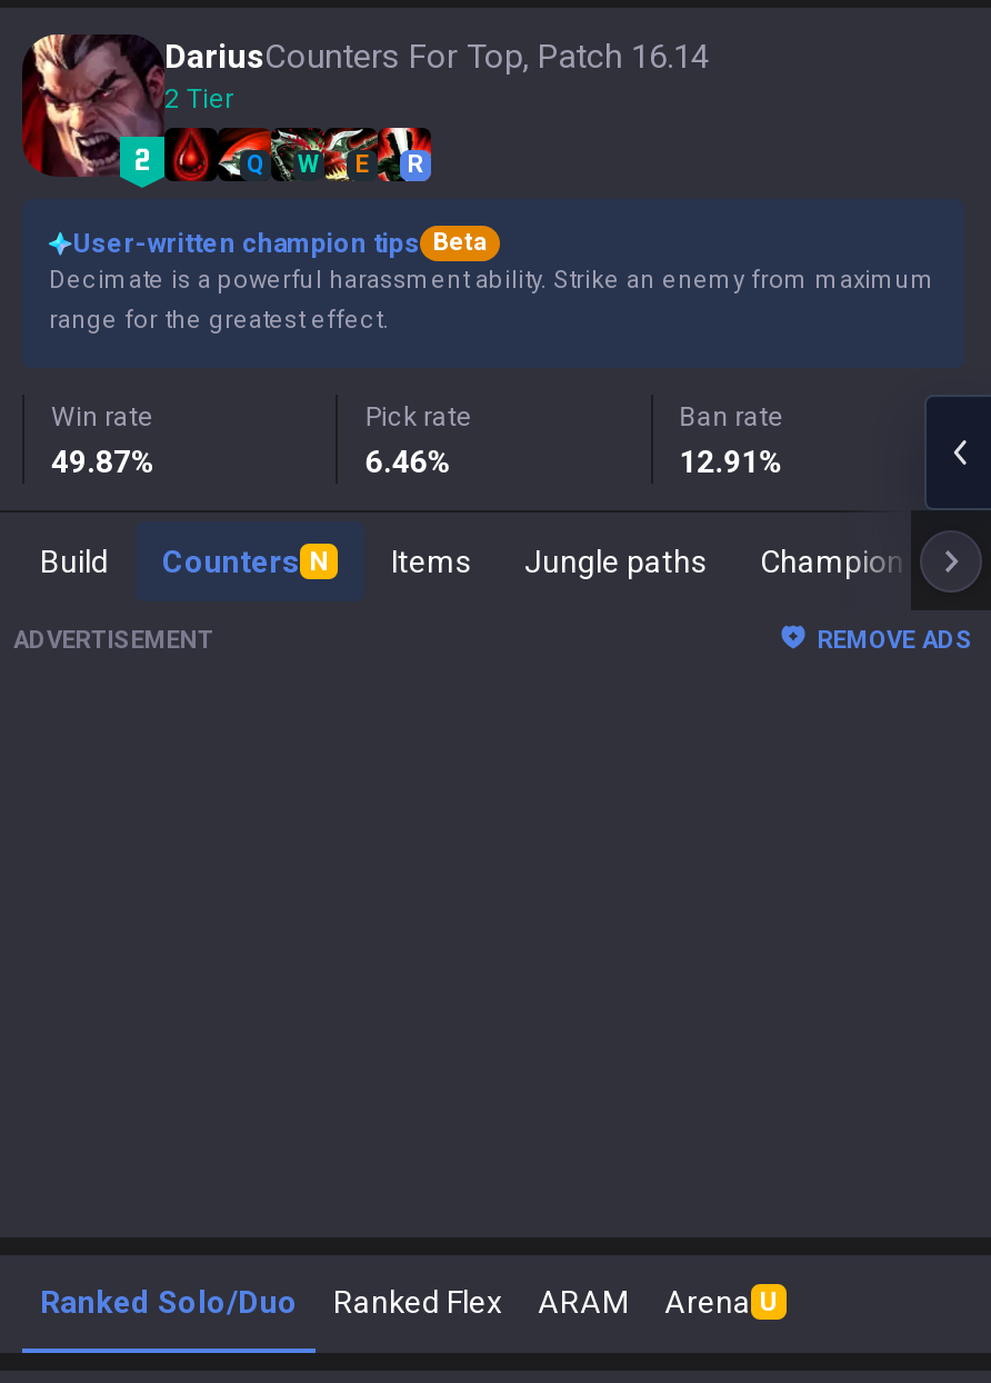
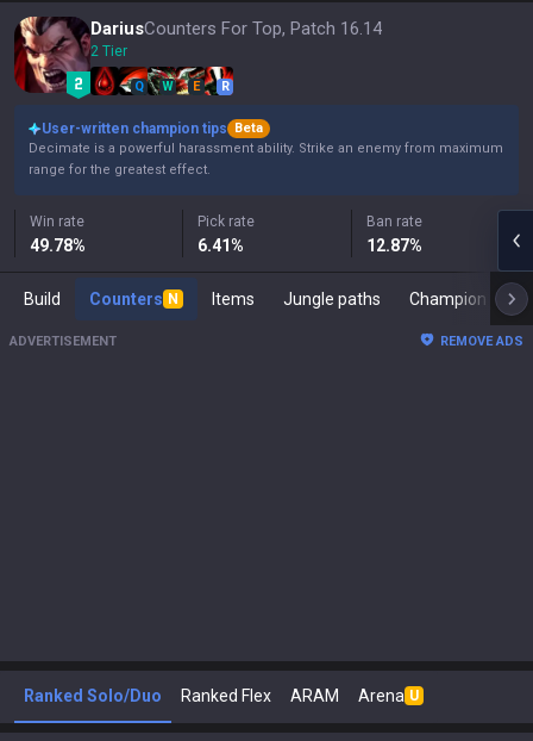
- 49.87%
+ 49.78%

- 6.46%
+ 6.41%

- 12.91%
+ 12.87%
